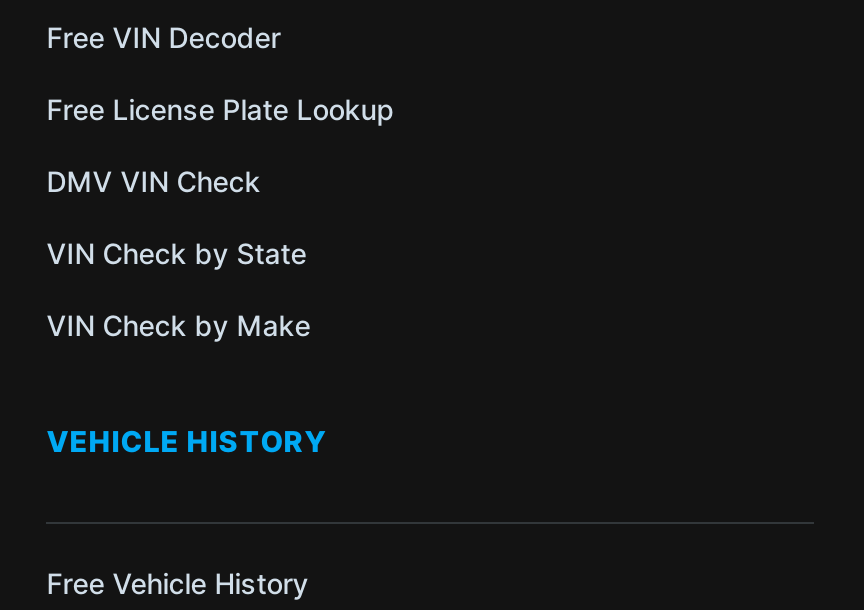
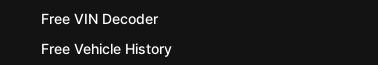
- Free License Plate Lookup
- DMV VIN Check
- VIN Check by State
- VIN Check by Make
- VEHICLE HISTORY
